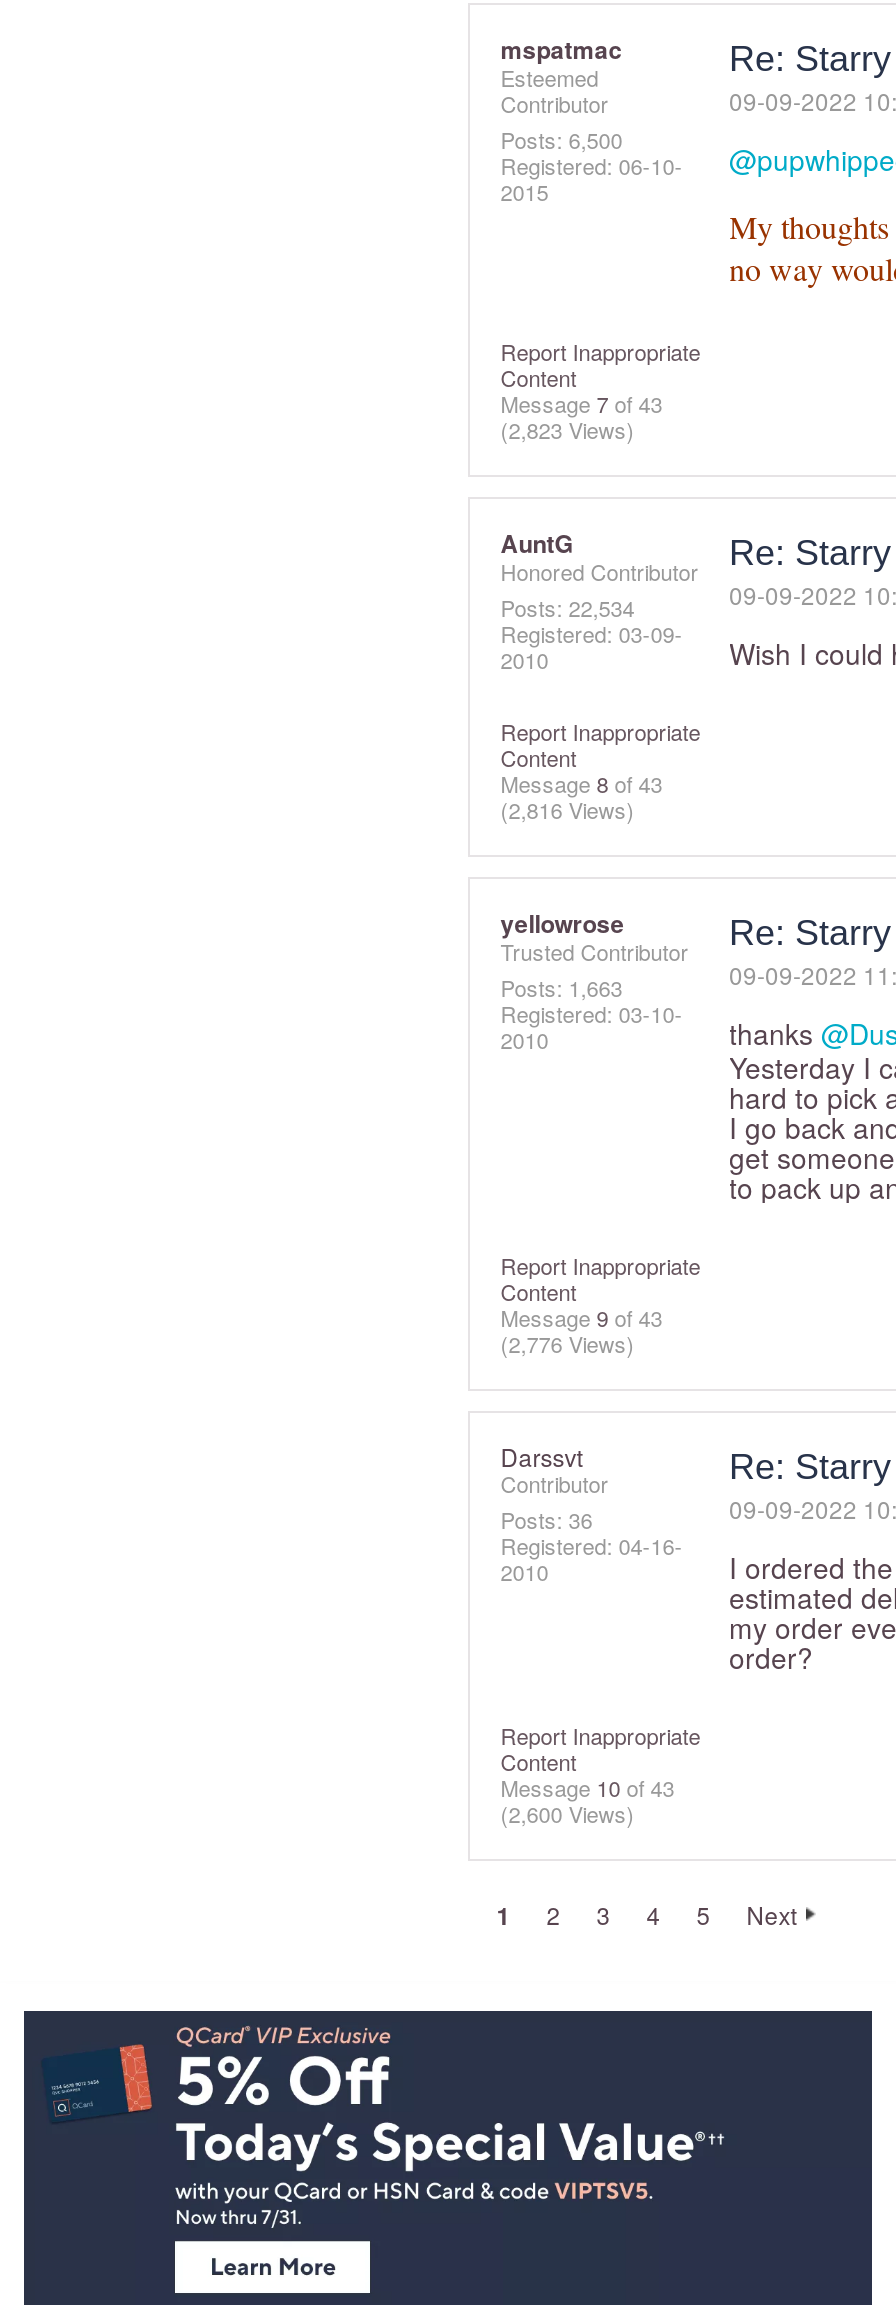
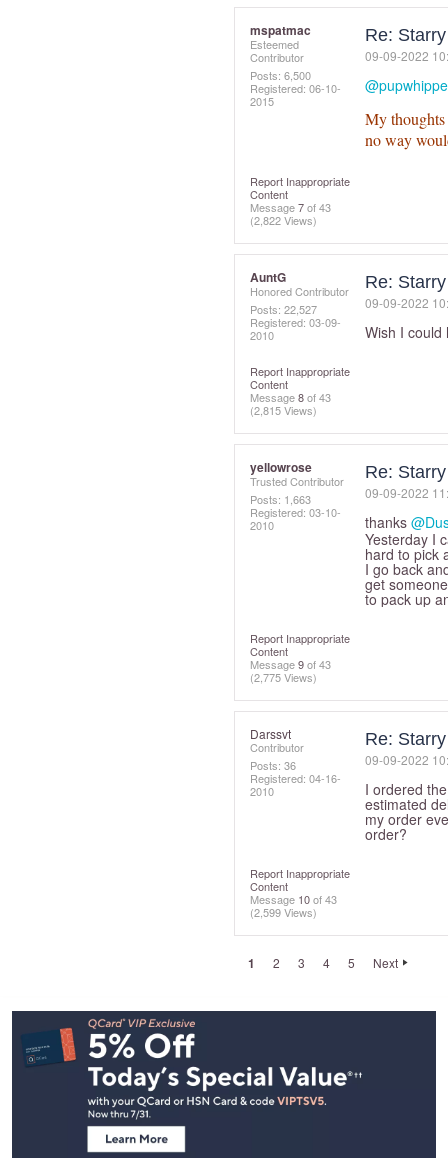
- (2,823 Views)
+ (2,822 Views)

- Posts: 22,534
+ Posts: 22,527

- (2,816 Views)
+ (2,815 Views)

- (2,776 Views)
+ (2,775 Views)

- (2,600 Views)
+ (2,599 Views)
